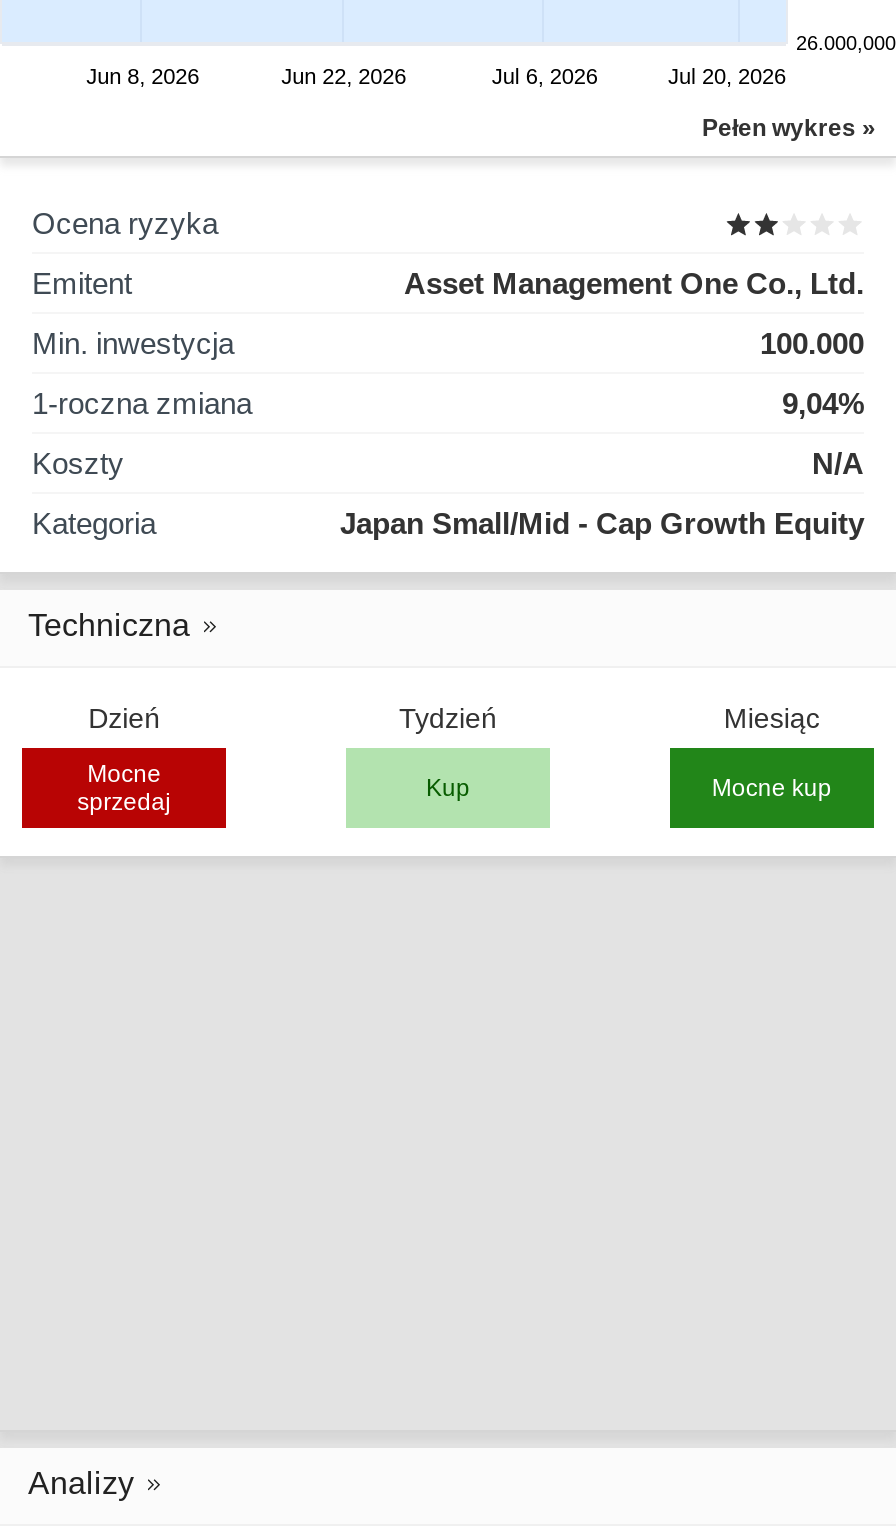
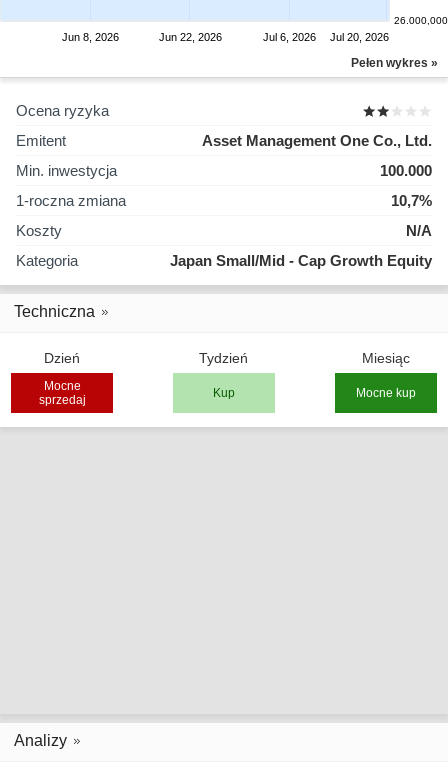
- 9,04%
+ 10,7%
